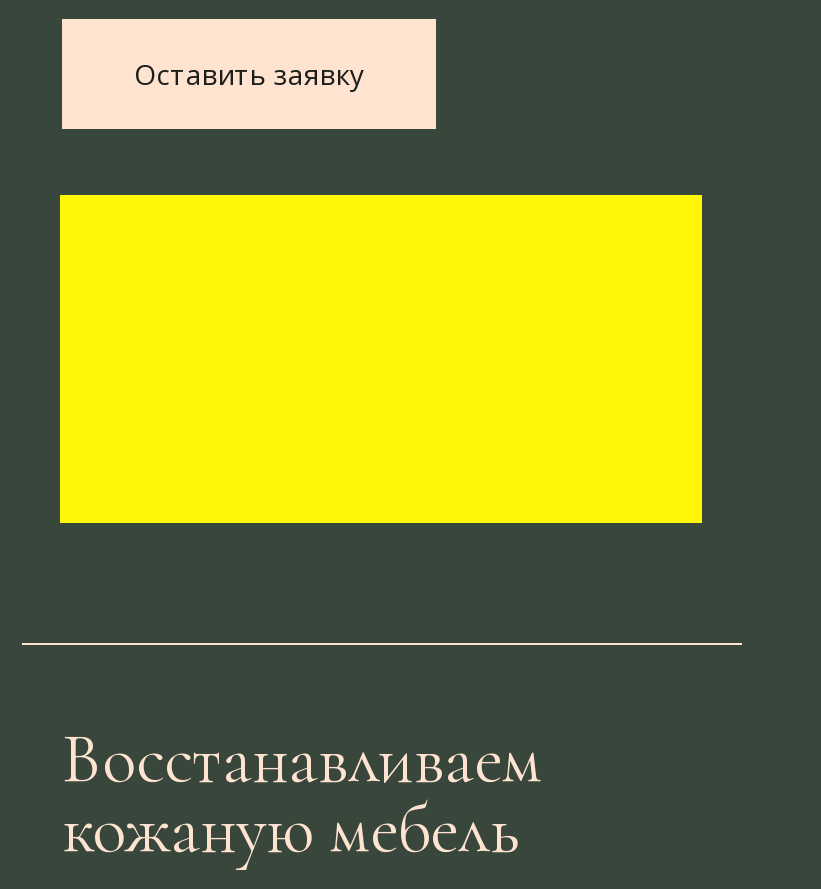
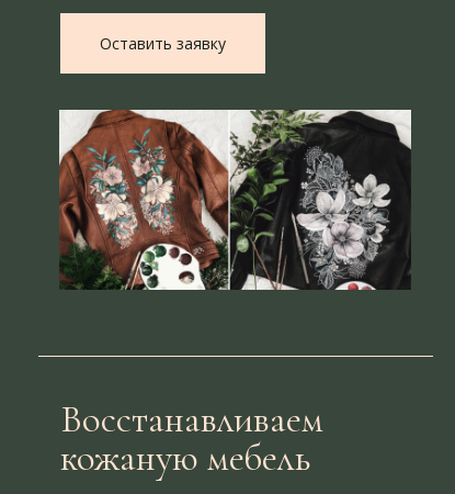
+ [image]
